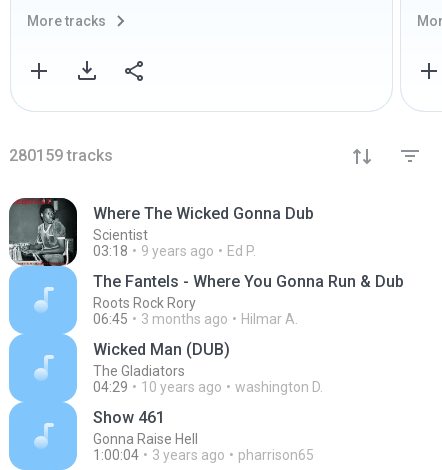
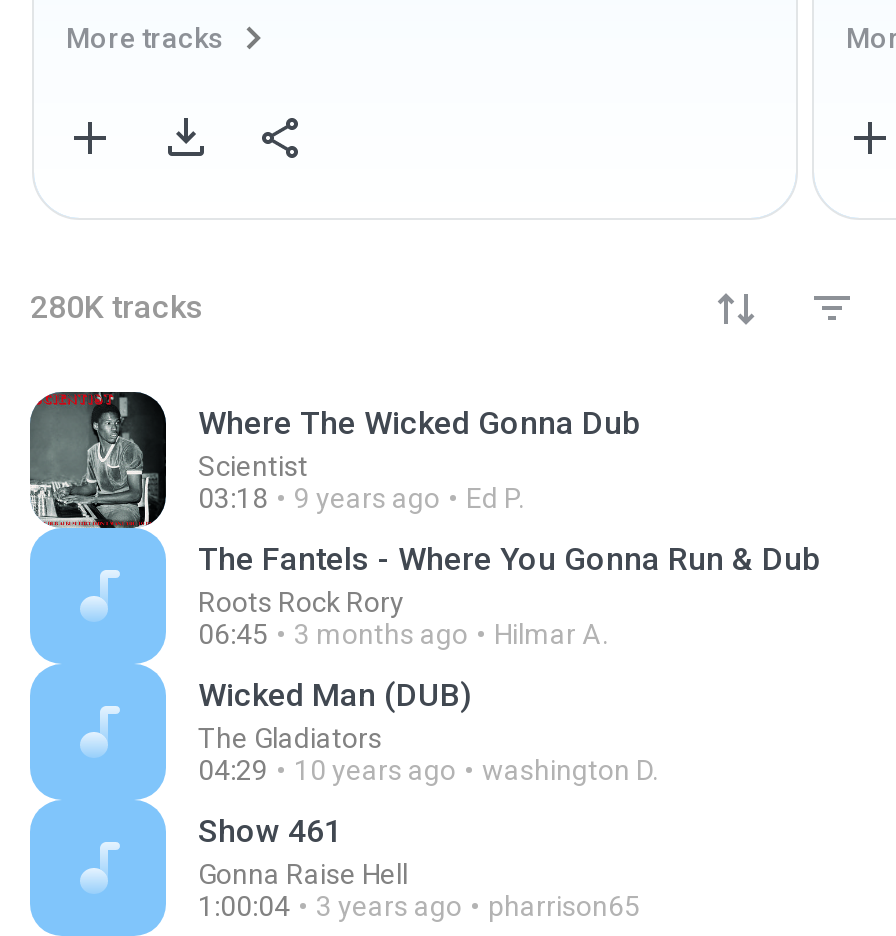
- 280159 tracks
+ 280K tracks
